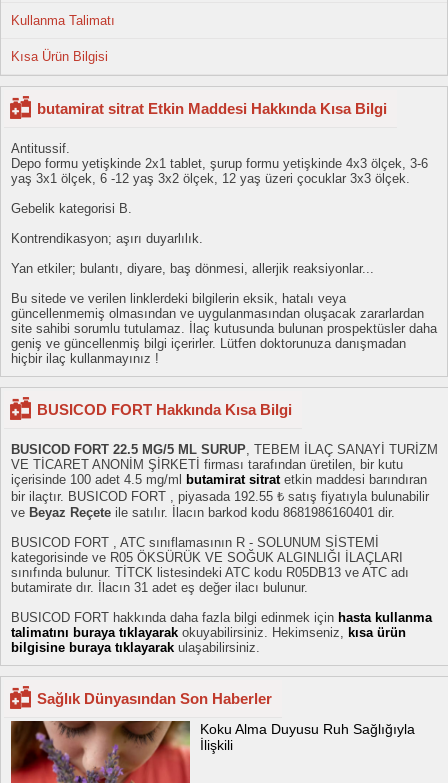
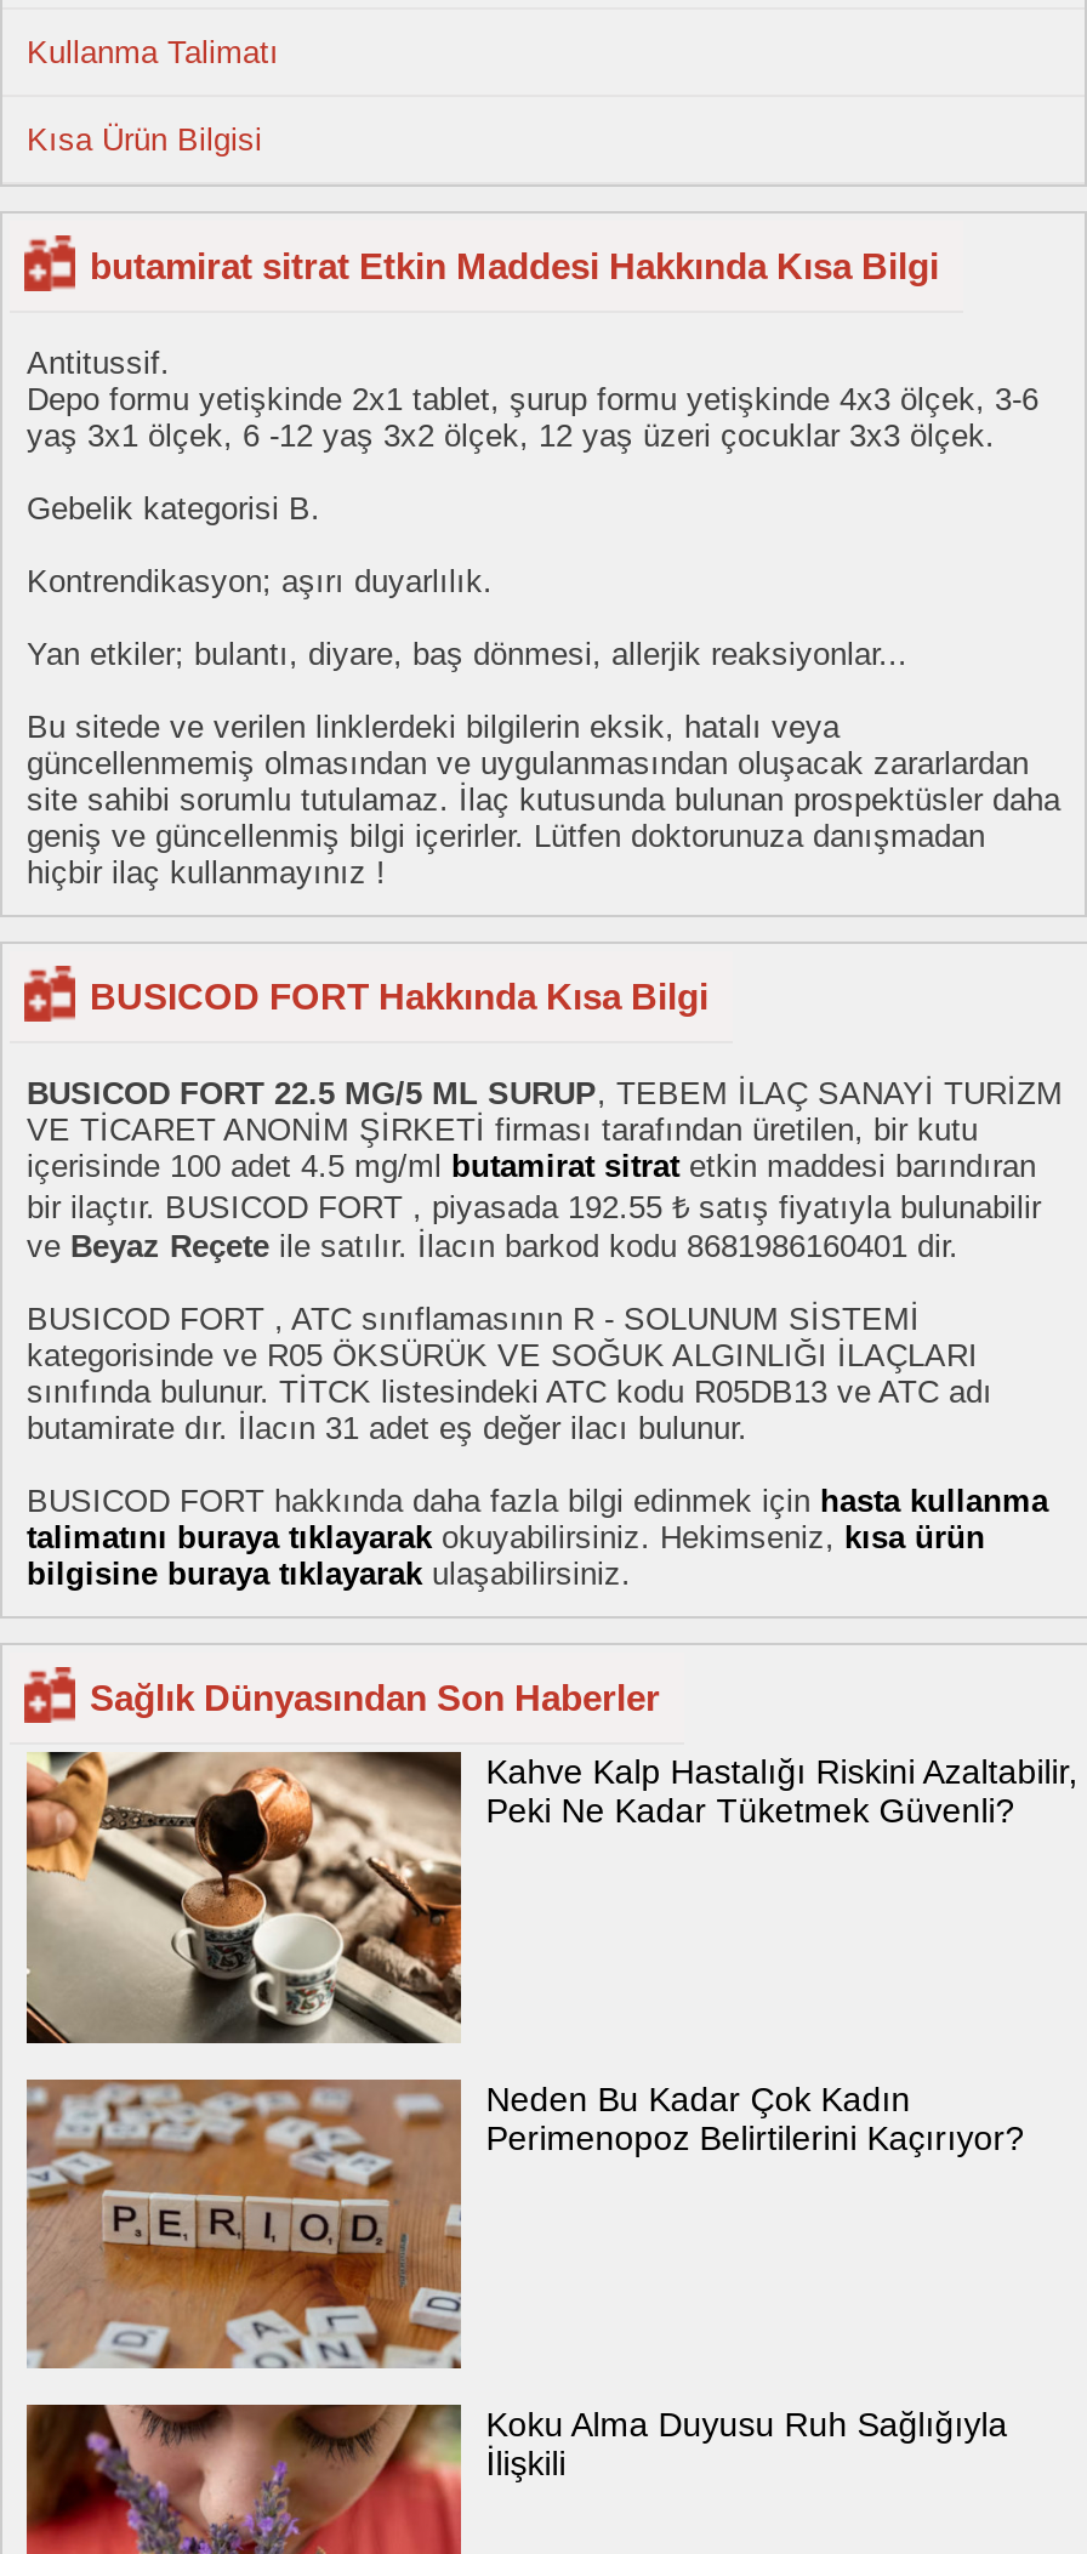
+ [image]
+ Kahve Kalp Hastalığı Riskini Azaltabilir,
+ Peki Ne Kadar Tüketmek Güvenli?

+ [image]
+ Neden Bu Kadar Çok Kadın
+ Perimenopoz Belirtilerini Kaçırıyor?
